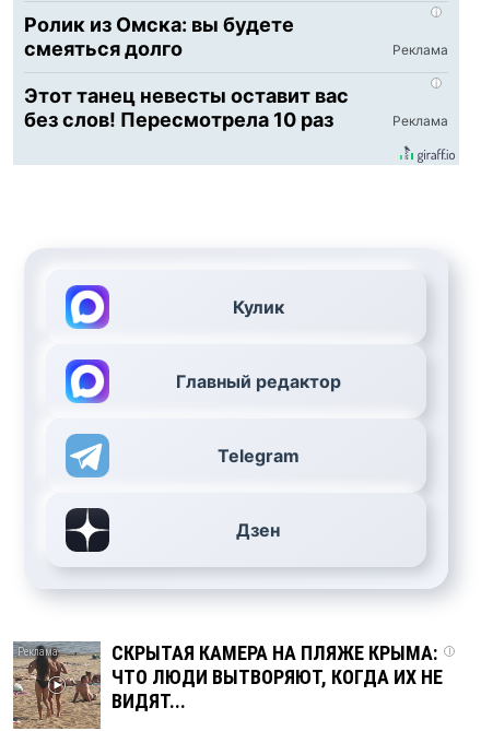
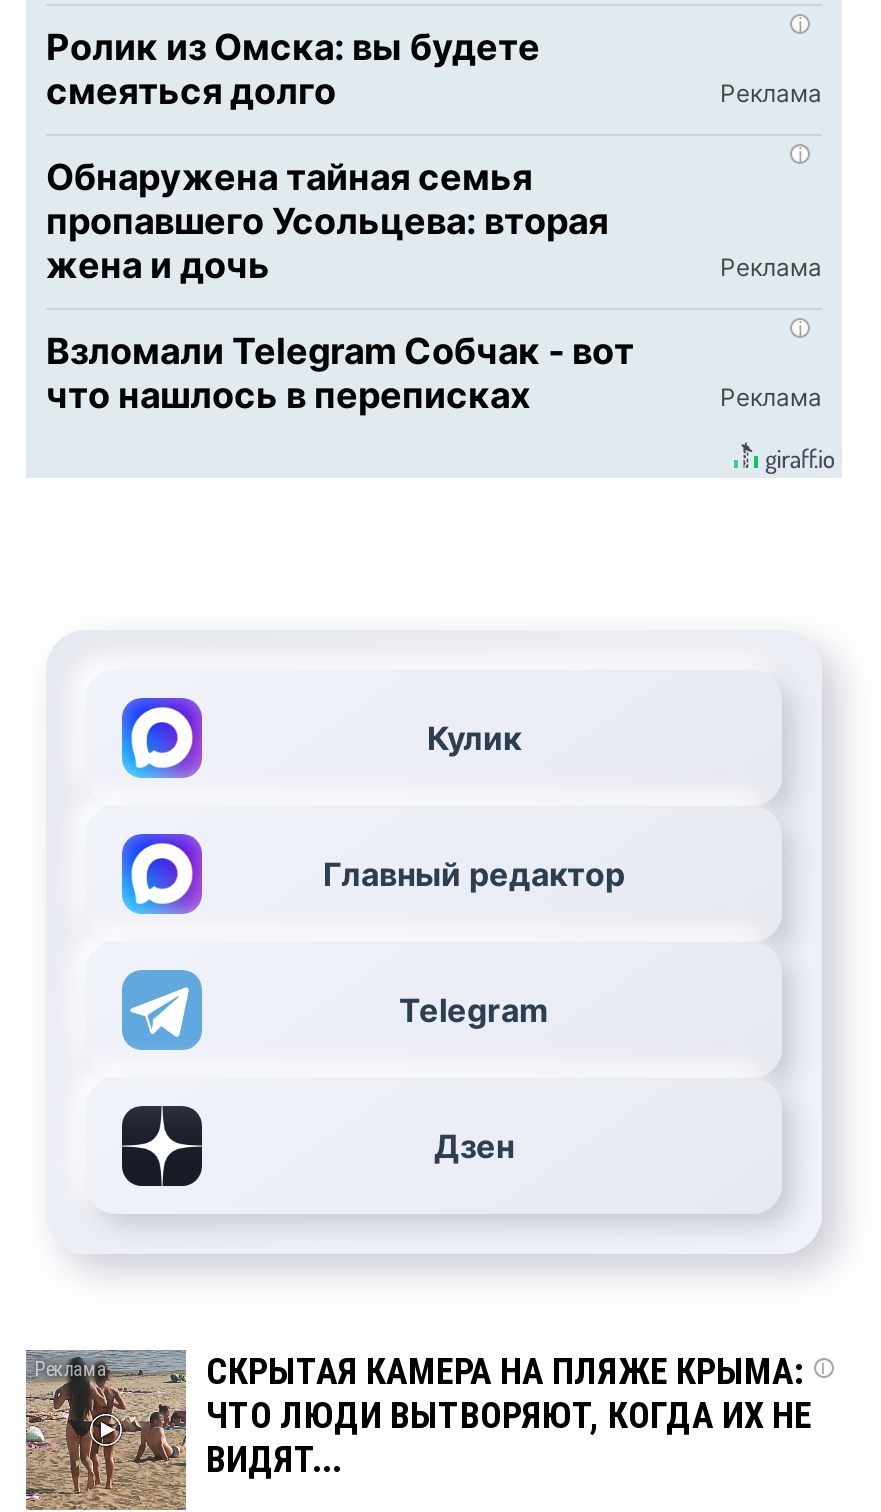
- Этот танец невесты оставит вас
- без слов! Пересмотрела 10 раз
+ Обнаружена тайная семья
+ пропавшего Усольцева: вторая
+ жена и дочь
+ Взломали Telegram Собчак - вот
+ что нашлось в переписках
